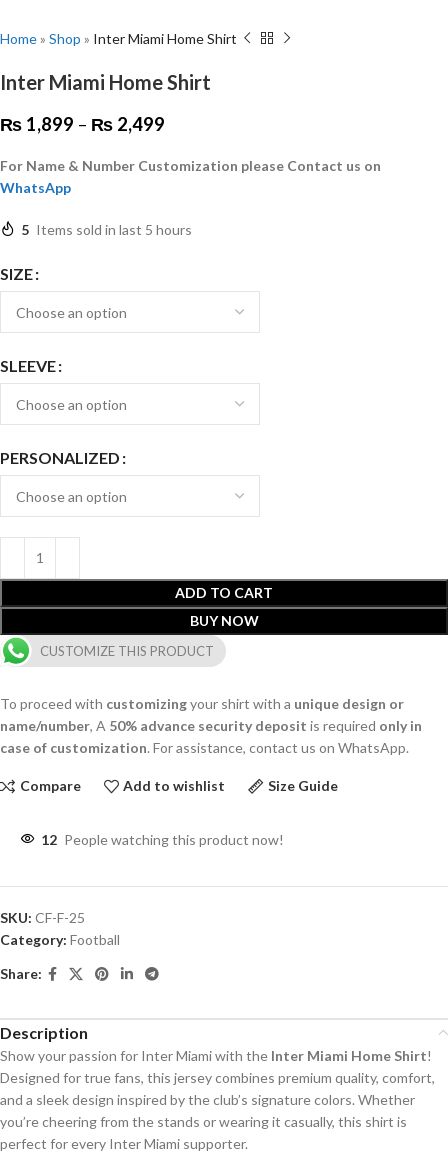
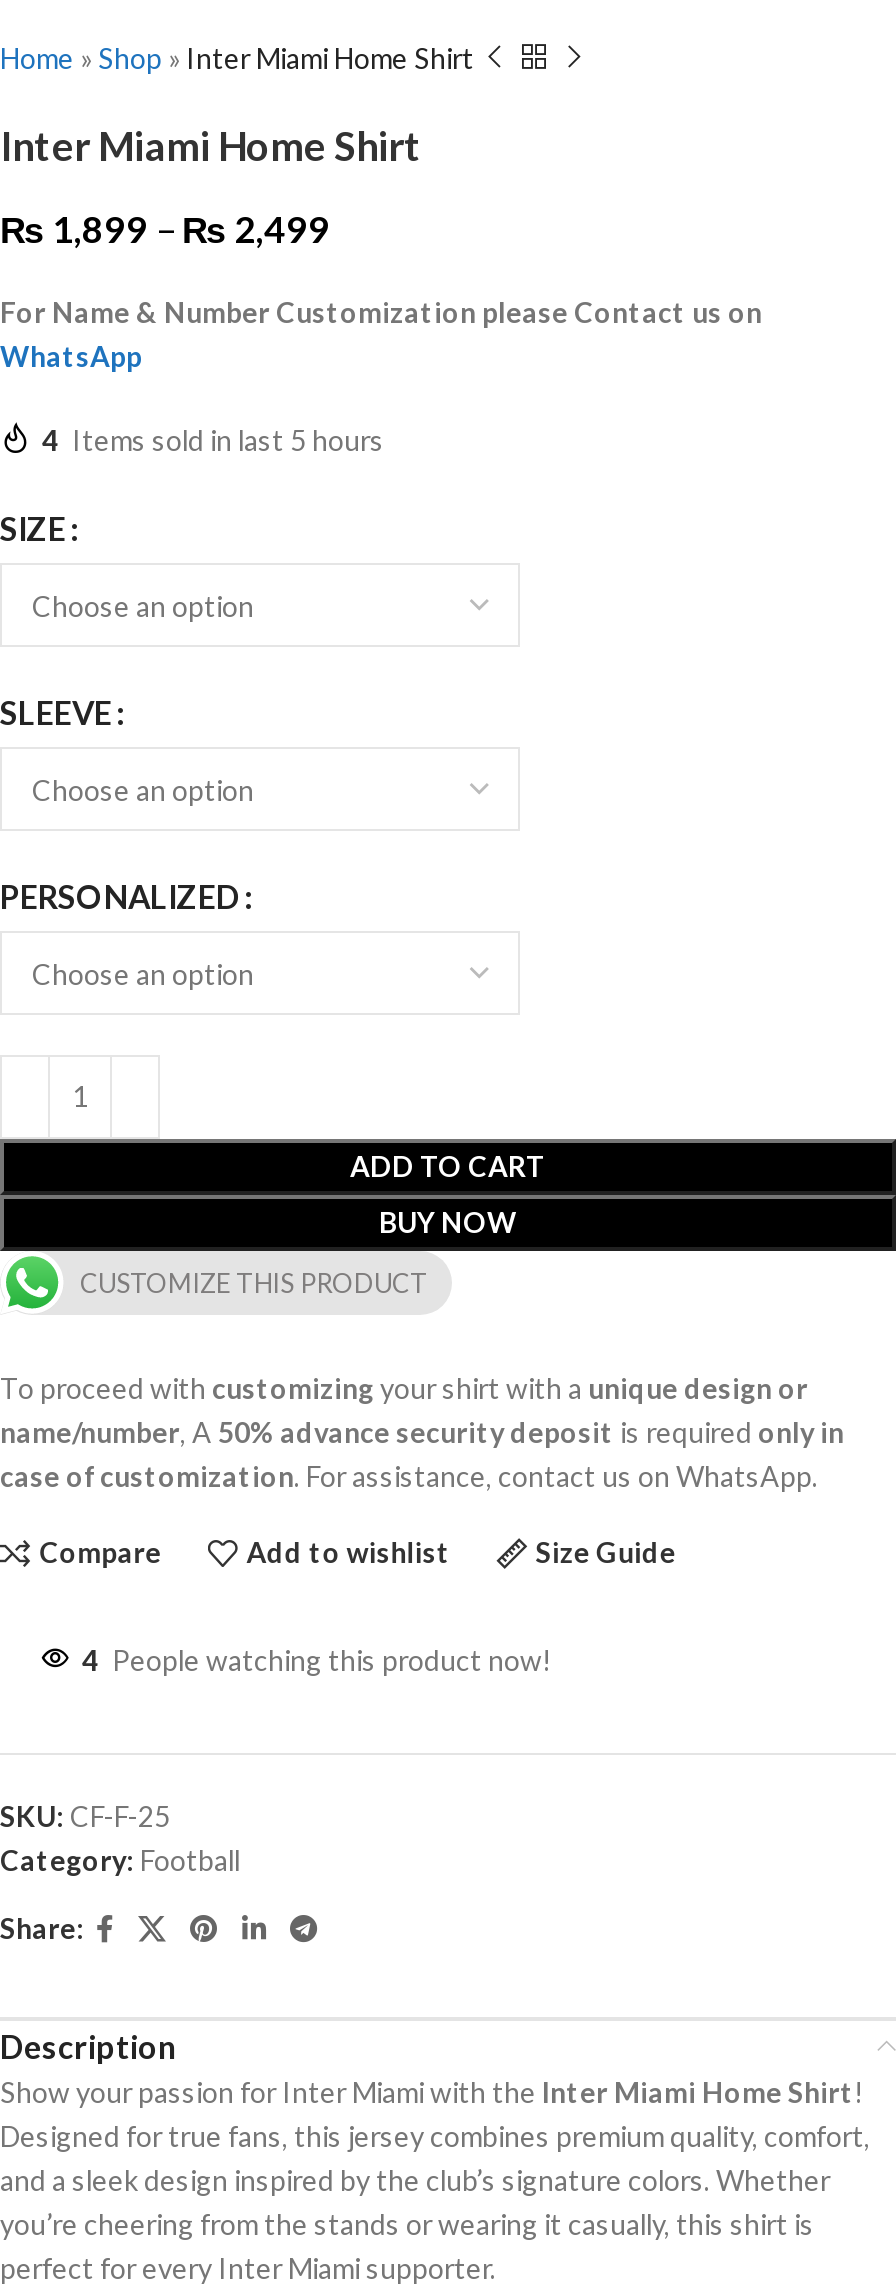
- 5 Items sold in last 5 hours
+ 4 Items sold in last 5 hours

- 12 People watching this product now!
+ 4 People watching this product now!
